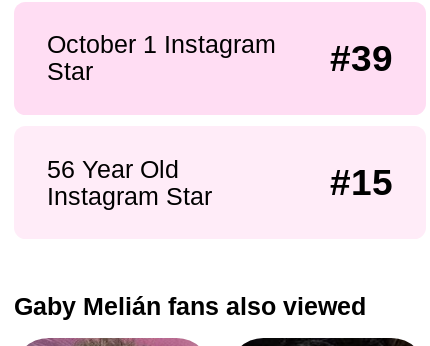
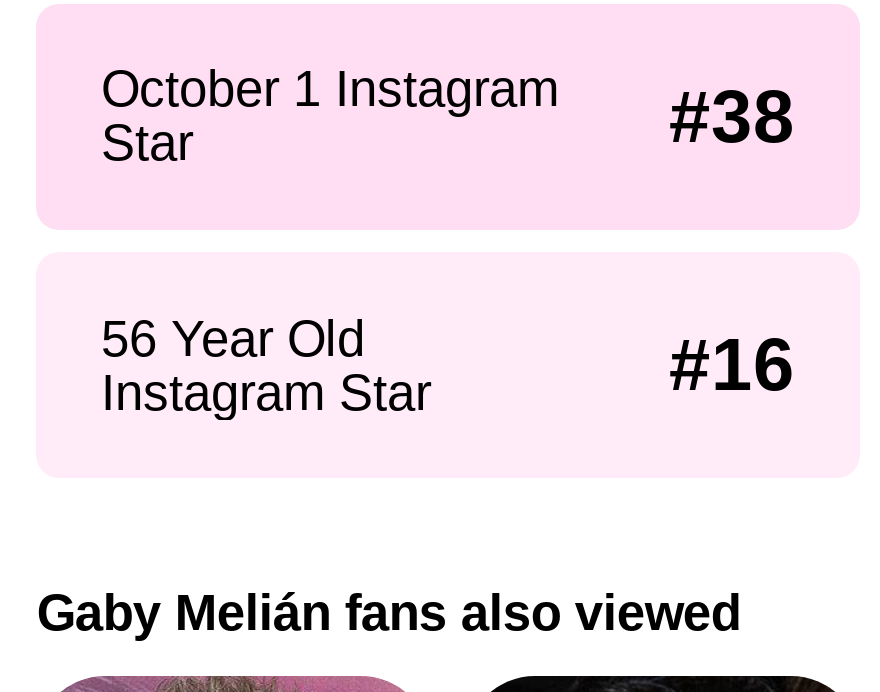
- October 1 Instagram #39
+ October 1 Instagram #38

- #15
+ #16
